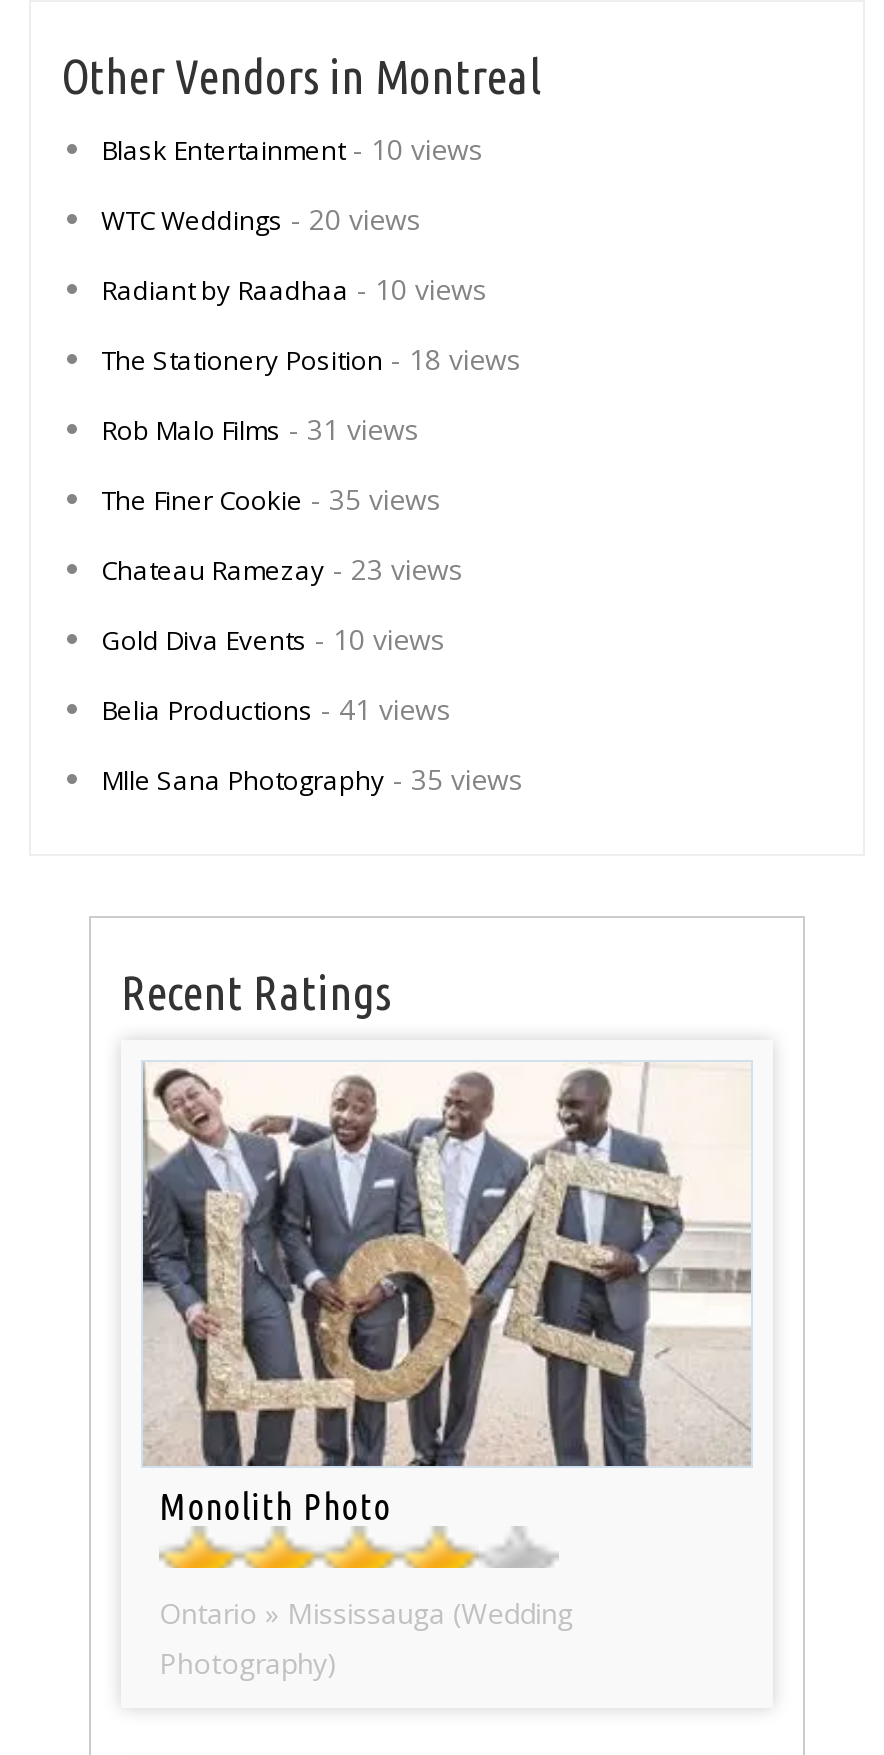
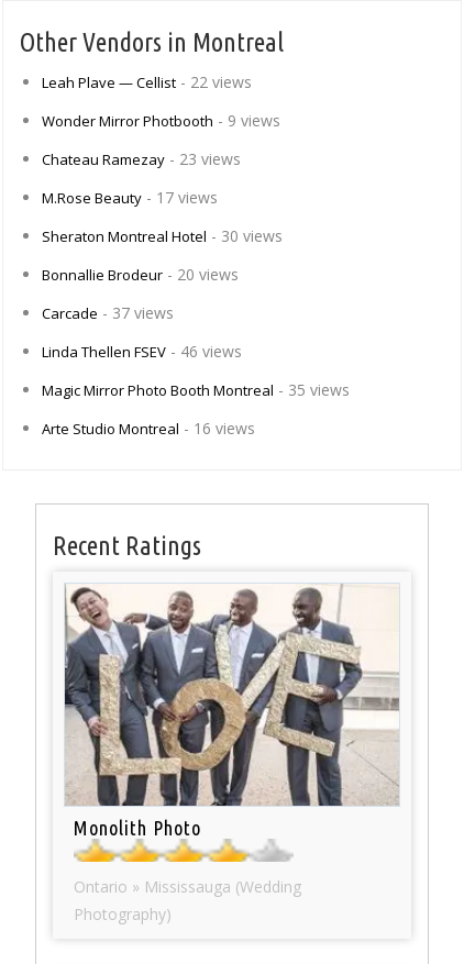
- Blask Entertainment - 10 views
- WTC Weddings - 20 views
- Radiant by Raadhaa - 10 views
- The Stationery Position - 18 views
- Rob Malo Films - 31 views
- The Finer Cookie - 35 views
+ Leah Plave — Cellist - 22 views
+ Wonder Mirror Photbooth - 9 views

moved up: Chateau Ramezay - 23 views

- Gold Diva Events - 10 views
- Belia Productions - 41 views
- Mlle Sana Photography - 35 views
+ M.Rose Beauty - 17 views
+ Sheraton Montreal Hotel - 30 views
+ Bonnallie Brodeur - 20 views
+ Carcade - 37 views
+ Linda Thellen FSEV - 46 views
+ Magic Mirror Photo Booth Montreal - 35 views
+ Arte Studio Montreal - 16 views
